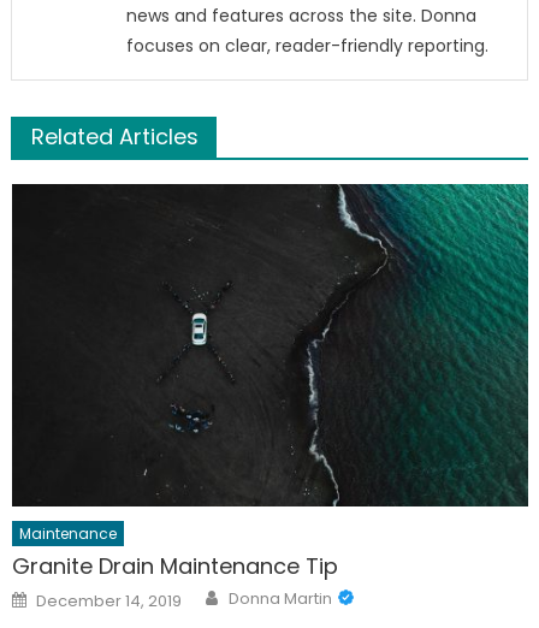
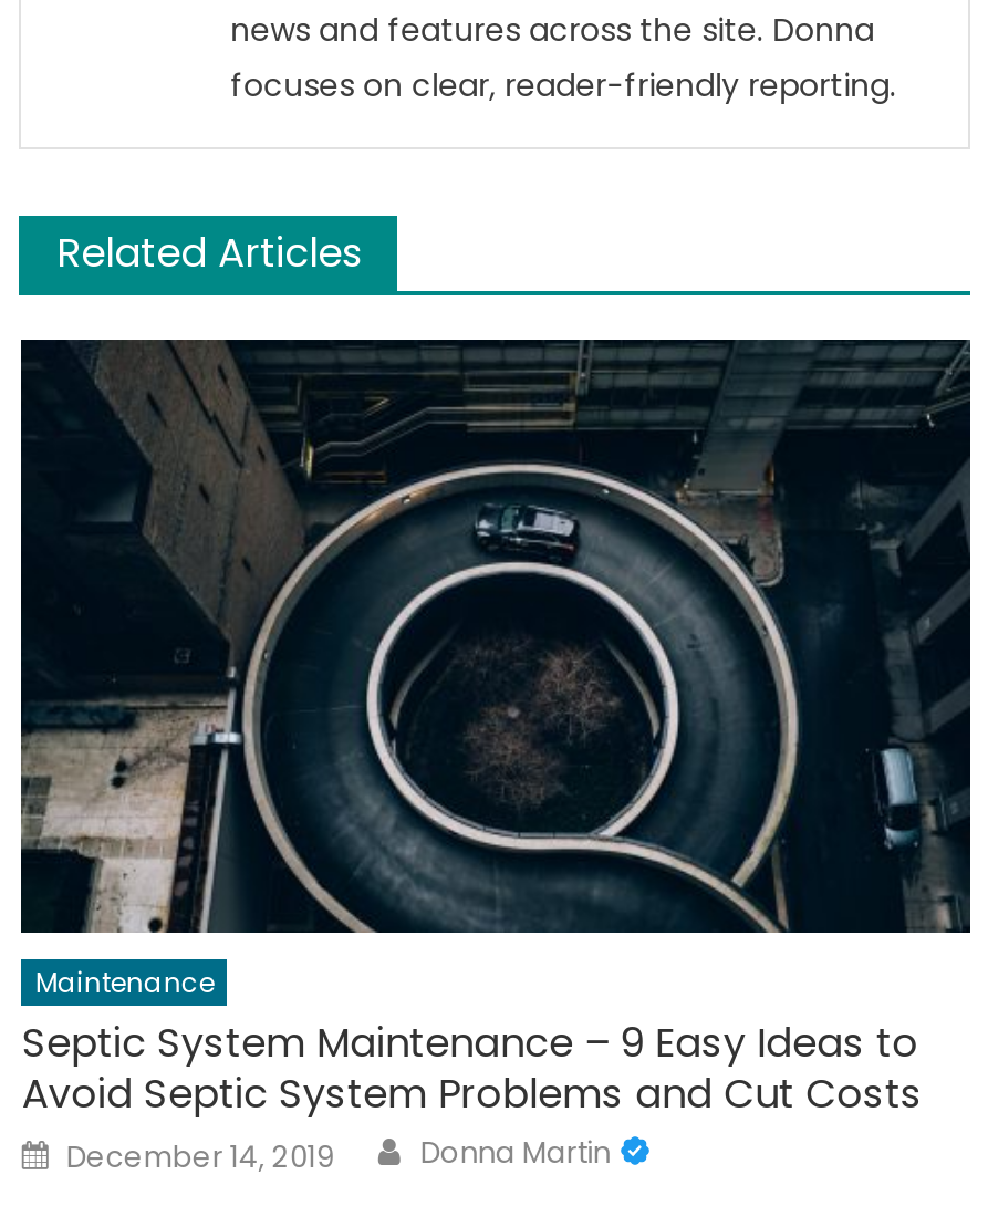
- [image]
- Granite Drain Maintenance Tip
+ [image]
+ Septic System Maintenance – 9 Easy Ideas to
+ Avoid Septic System Problems and Cut Costs
